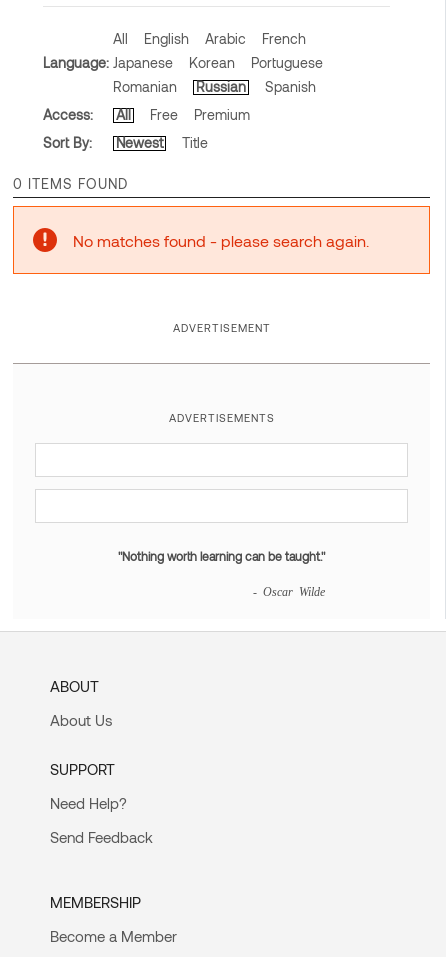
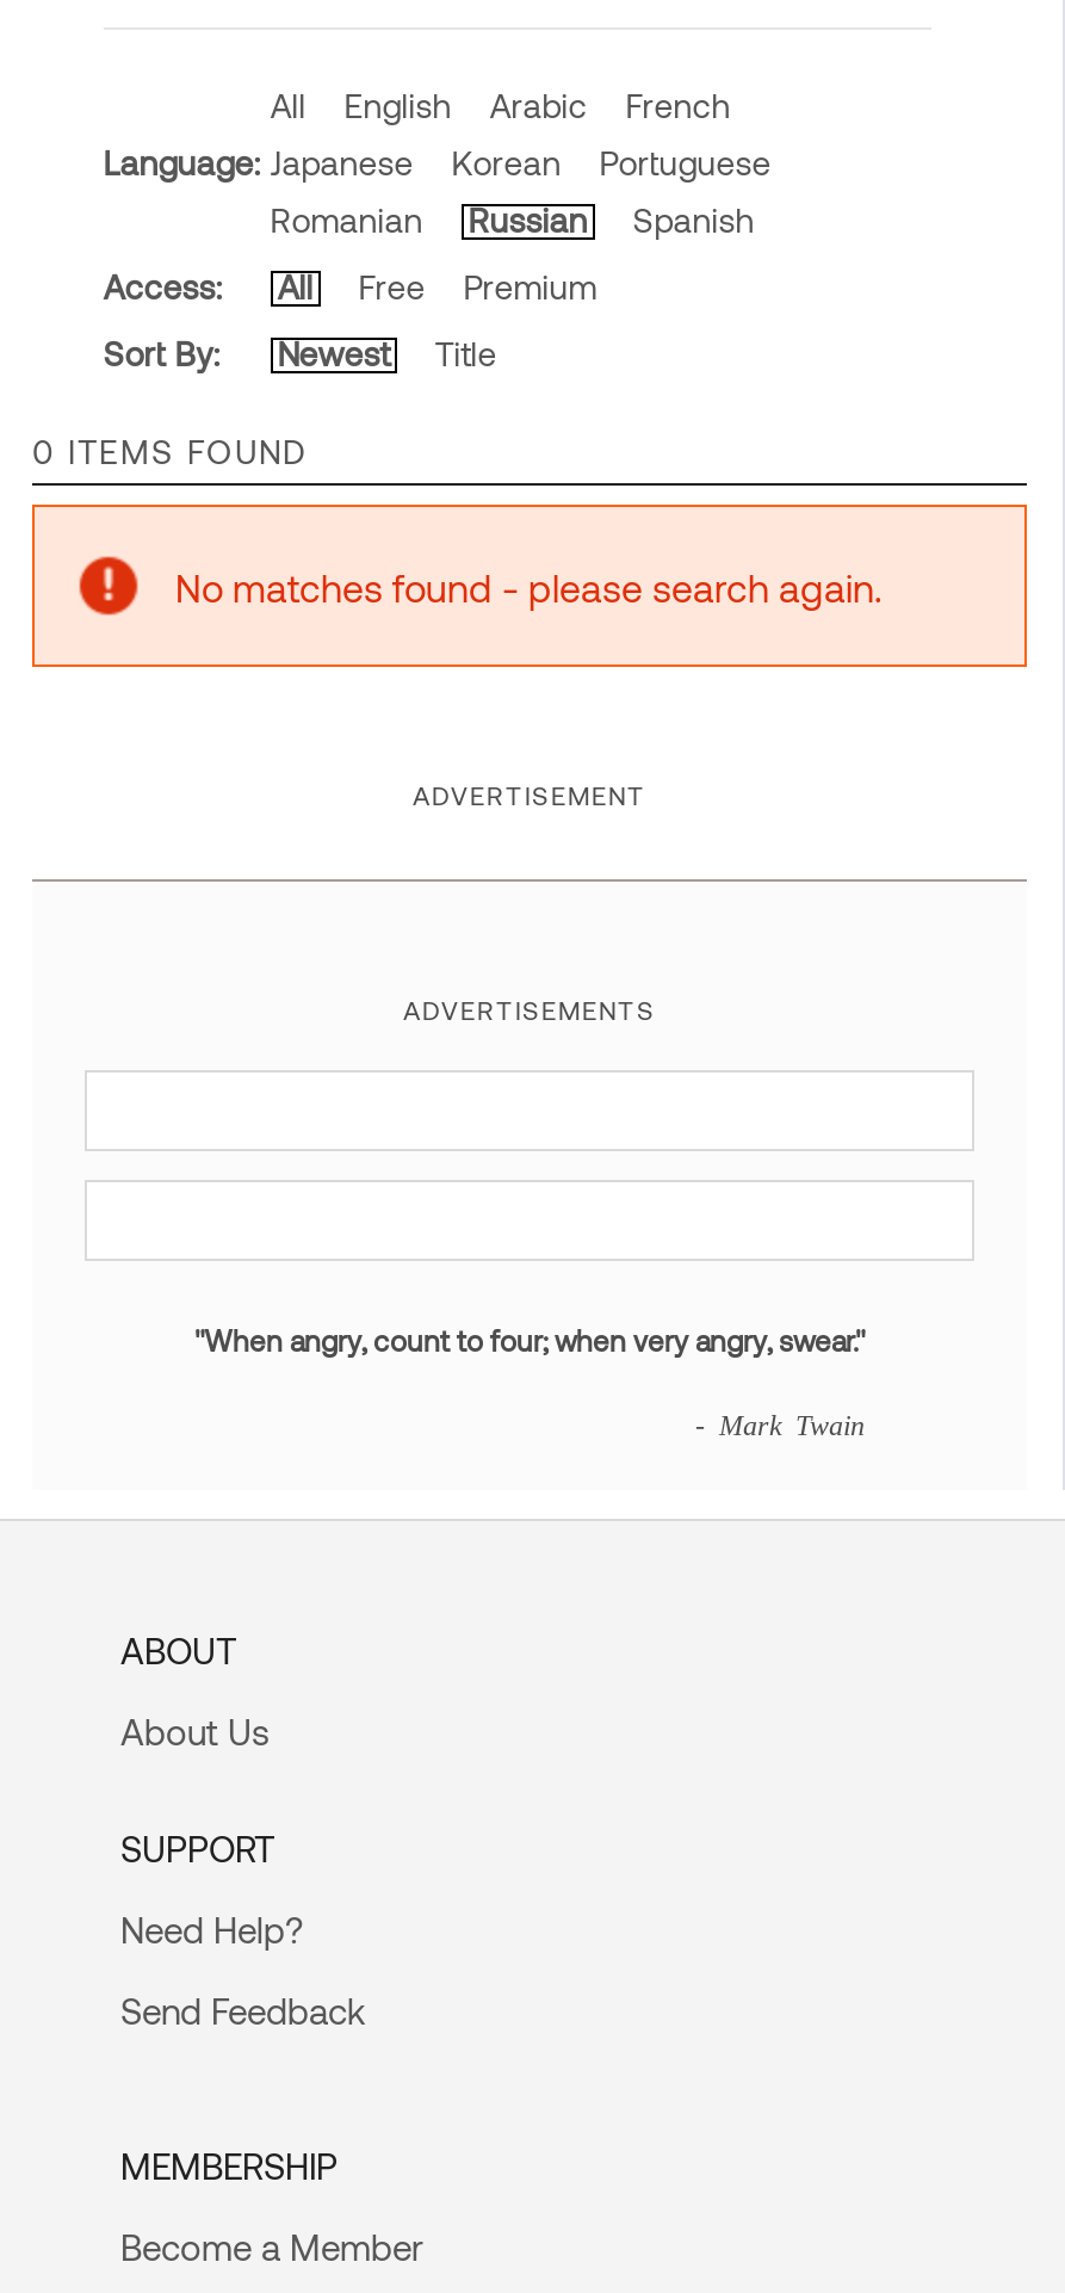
- "Nothing worth learning can be taught."
+ "When angry, count to four; when very angry, swear."

- - Oscar Wilde
+ - Mark Twain
